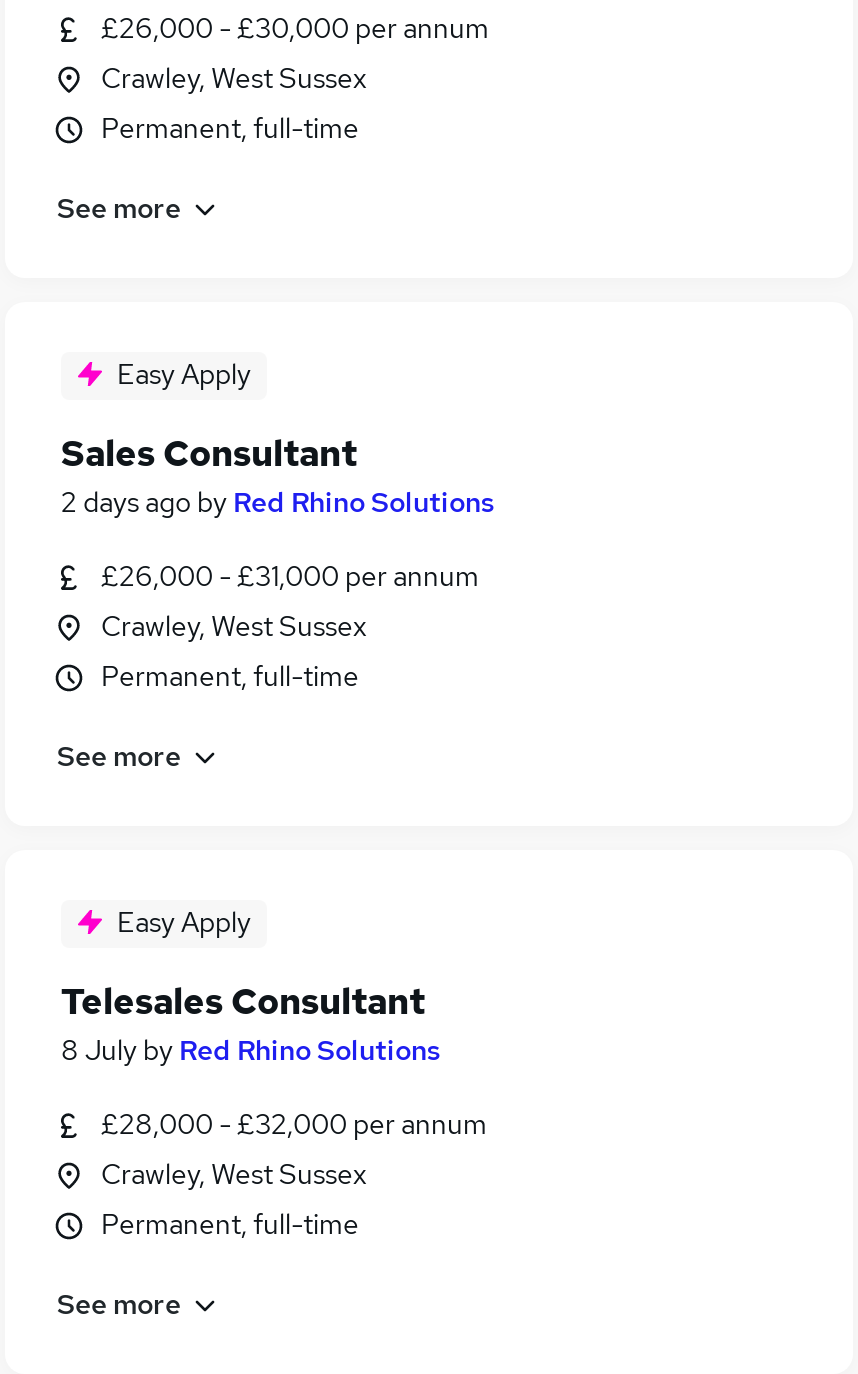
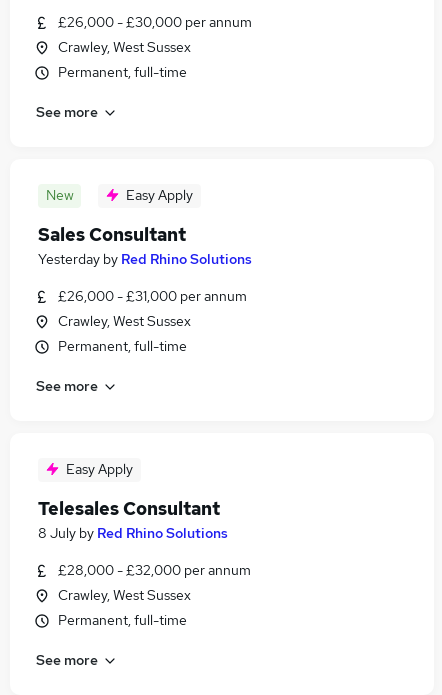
+ New

- 2 days ago by Red Rhino Solutions
+ Yesterday by Red Rhino Solutions
